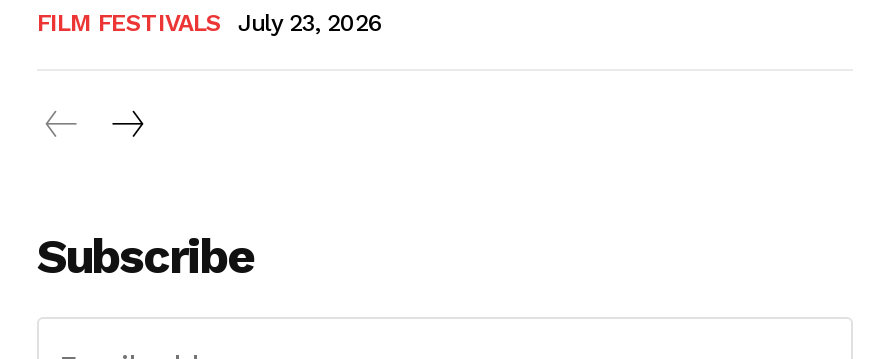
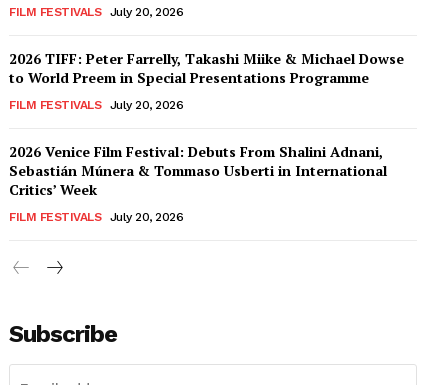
- July 23, 2026
+ July 20, 2026
+ 2026 TIFF: Peter Farrelly, Takashi Miike & Michael Dowse
+ to World Preem in Special Presentations Programme
+ FILM FESTIVALS
+ July 20, 2026
+ 2026 Venice Film Festival: Debuts From Shalini Adnani,
+ Sebastián Múnera & Tommaso Usberti in International
+ Critics’ Week
+ FILM FESTIVALS
+ July 20, 2026
